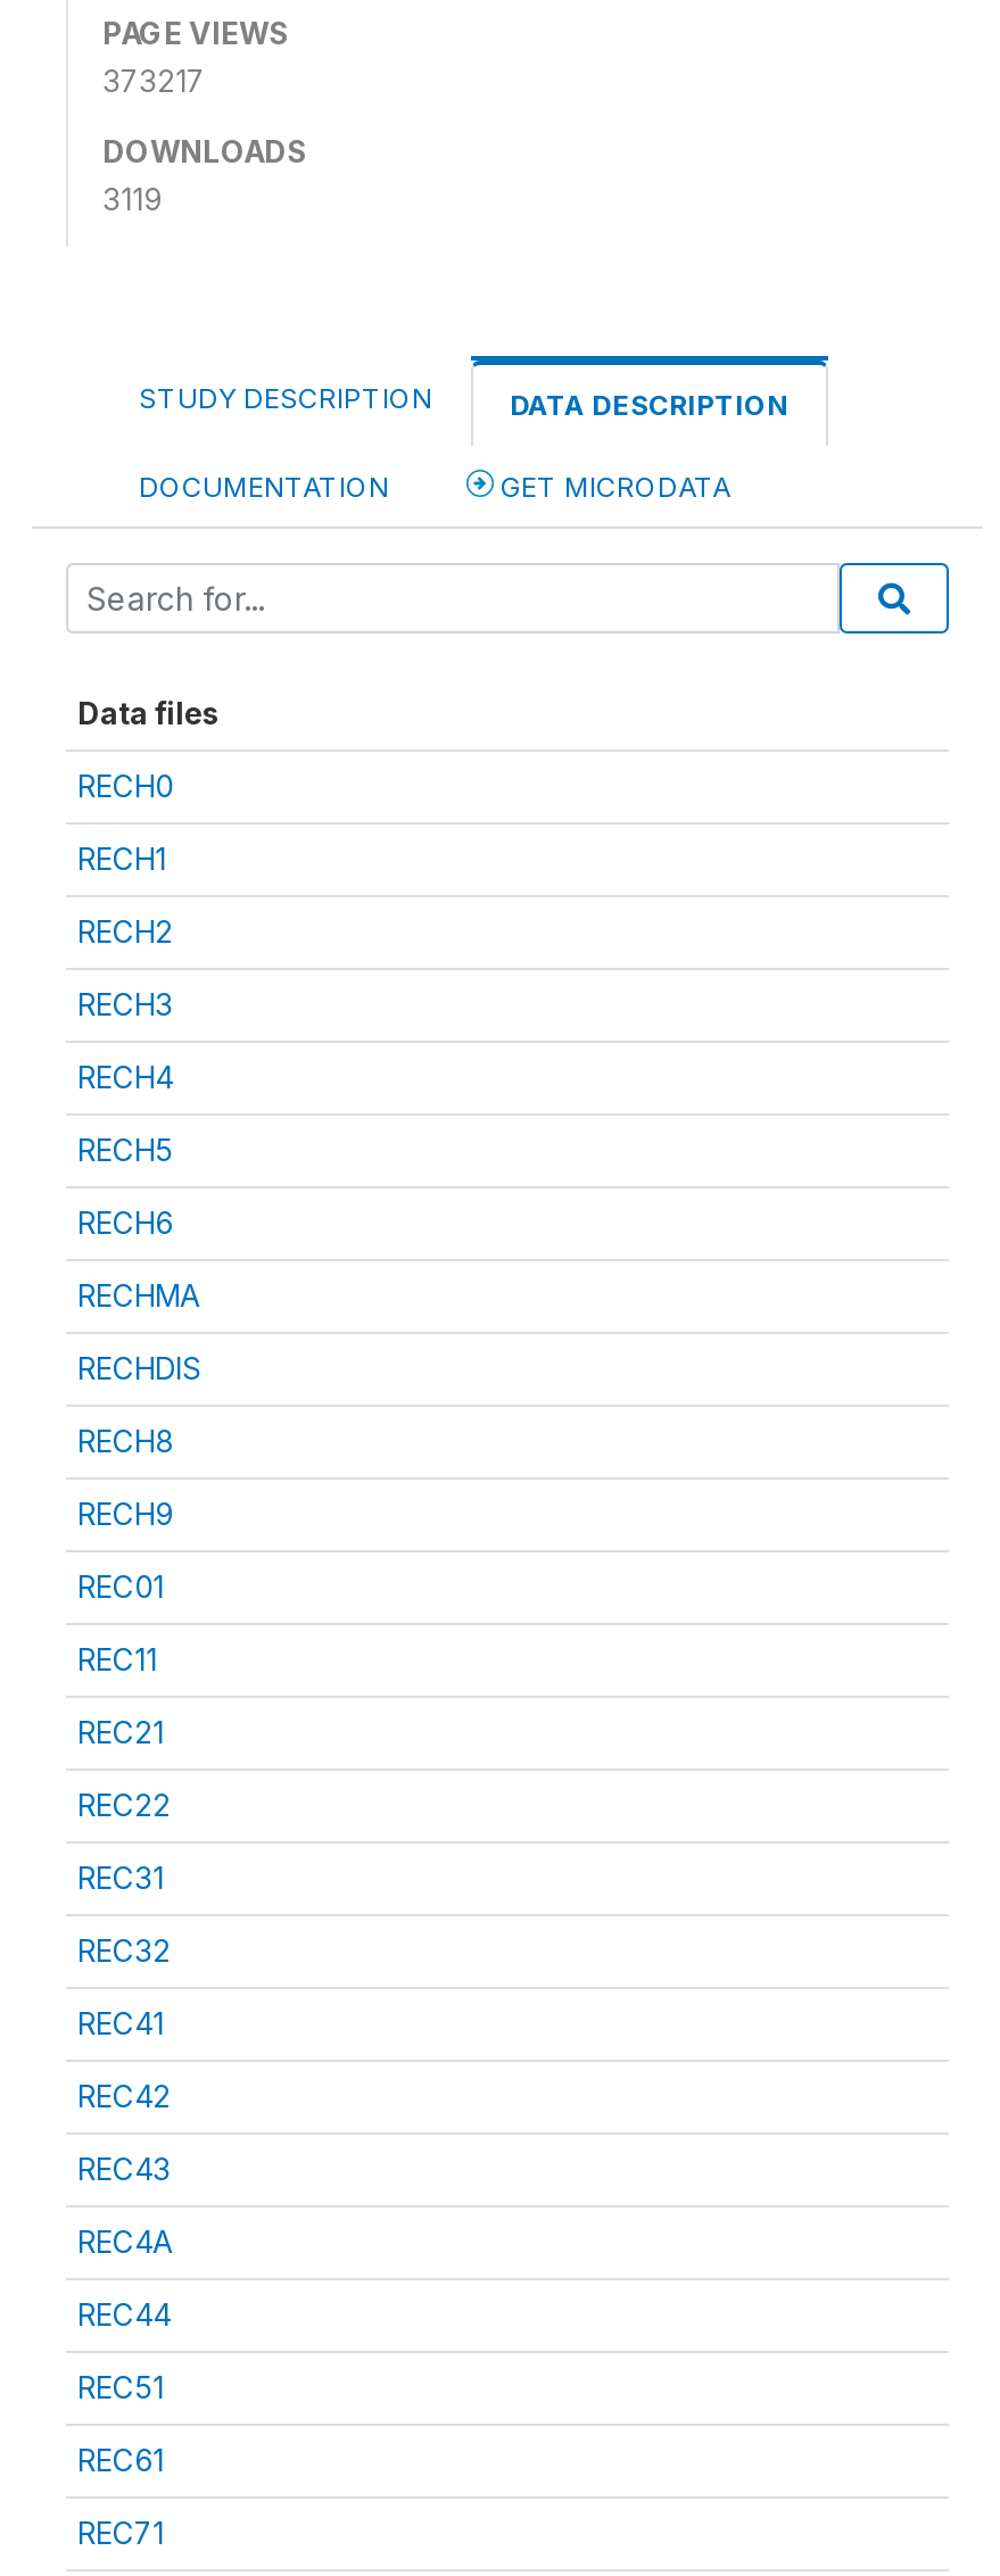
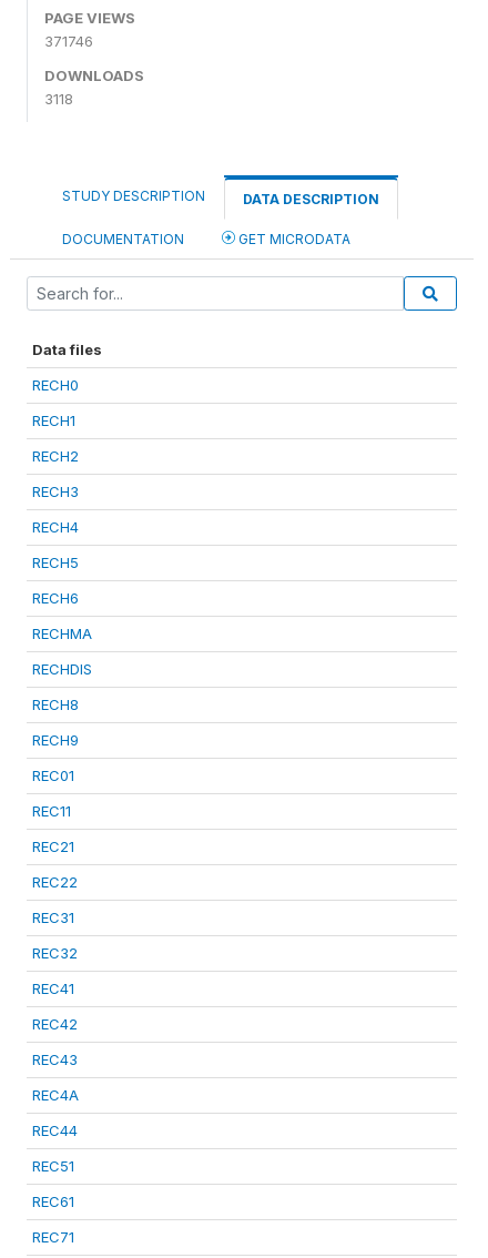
- 373217
+ 371746

- 3119
+ 3118
